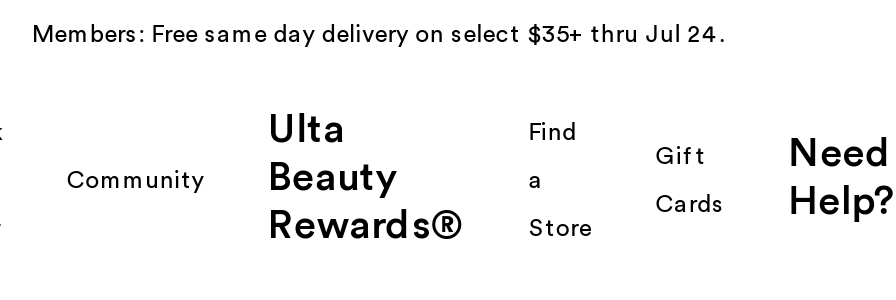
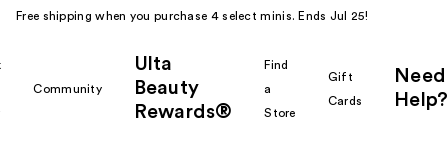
- Members: Free same day delivery on select $35+ thru Jul 24.
+ Free shipping when you purchase 4 select minis. Ends Jul 25!
